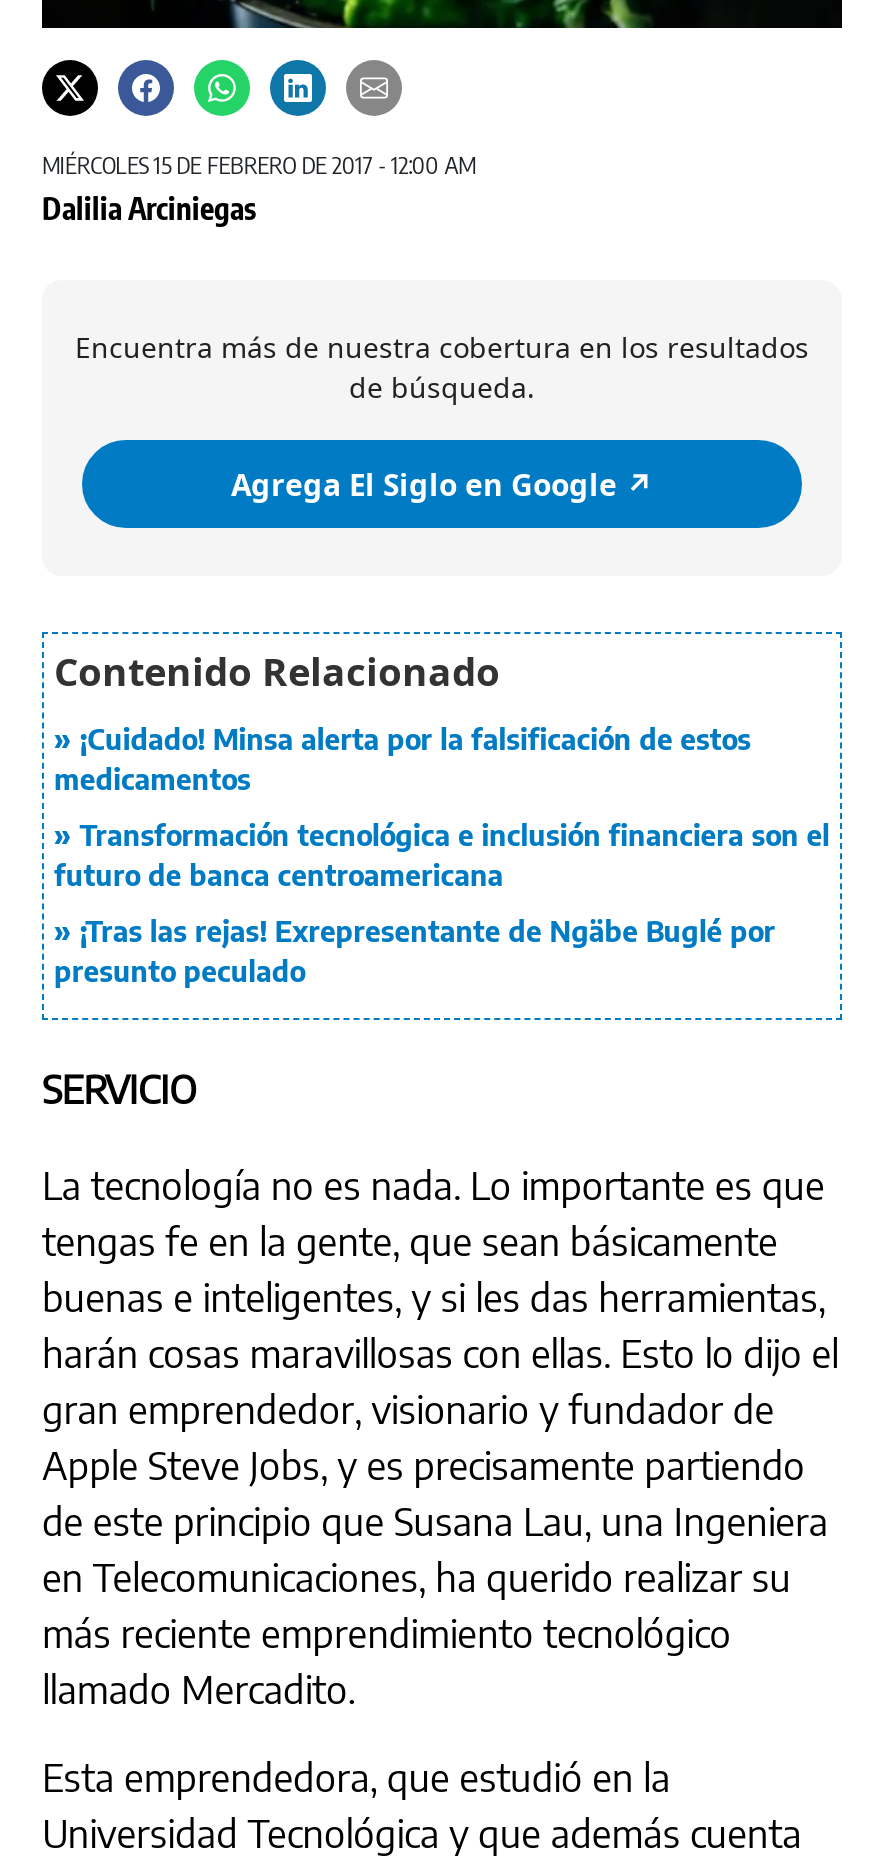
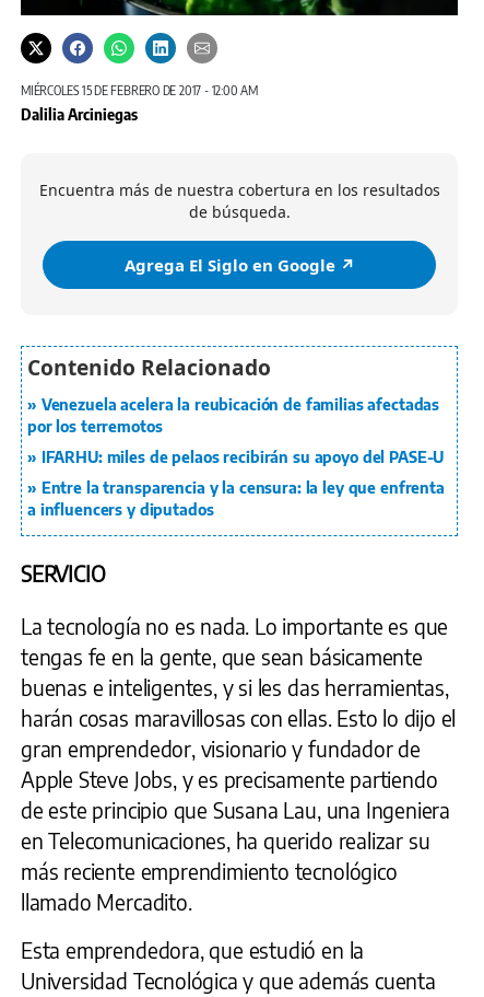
- ¡Cuidado! Minsa alerta por la falsificación de estos
- medicamentos
+ Venezuela acelera la reubicación de familias afectadas
+ por los terremotos

- Transformación tecnológica e inclusión financiera son el
- futuro de banca centroamericana
+ IFARHU: miles de pelaos recibirán su apoyo del PASE-U

- ¡Tras las rejas! Exrepresentante de Ngäbe Buglé por
- presunto peculado
+ Entre la transparencia y la censura: la ley que enfrenta
+ a influencers y diputados
